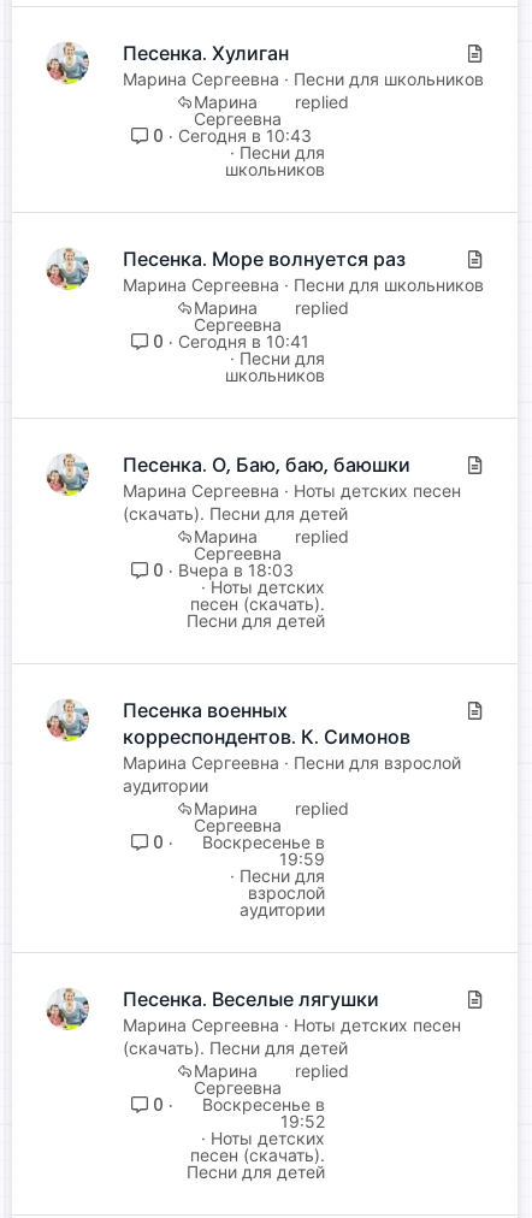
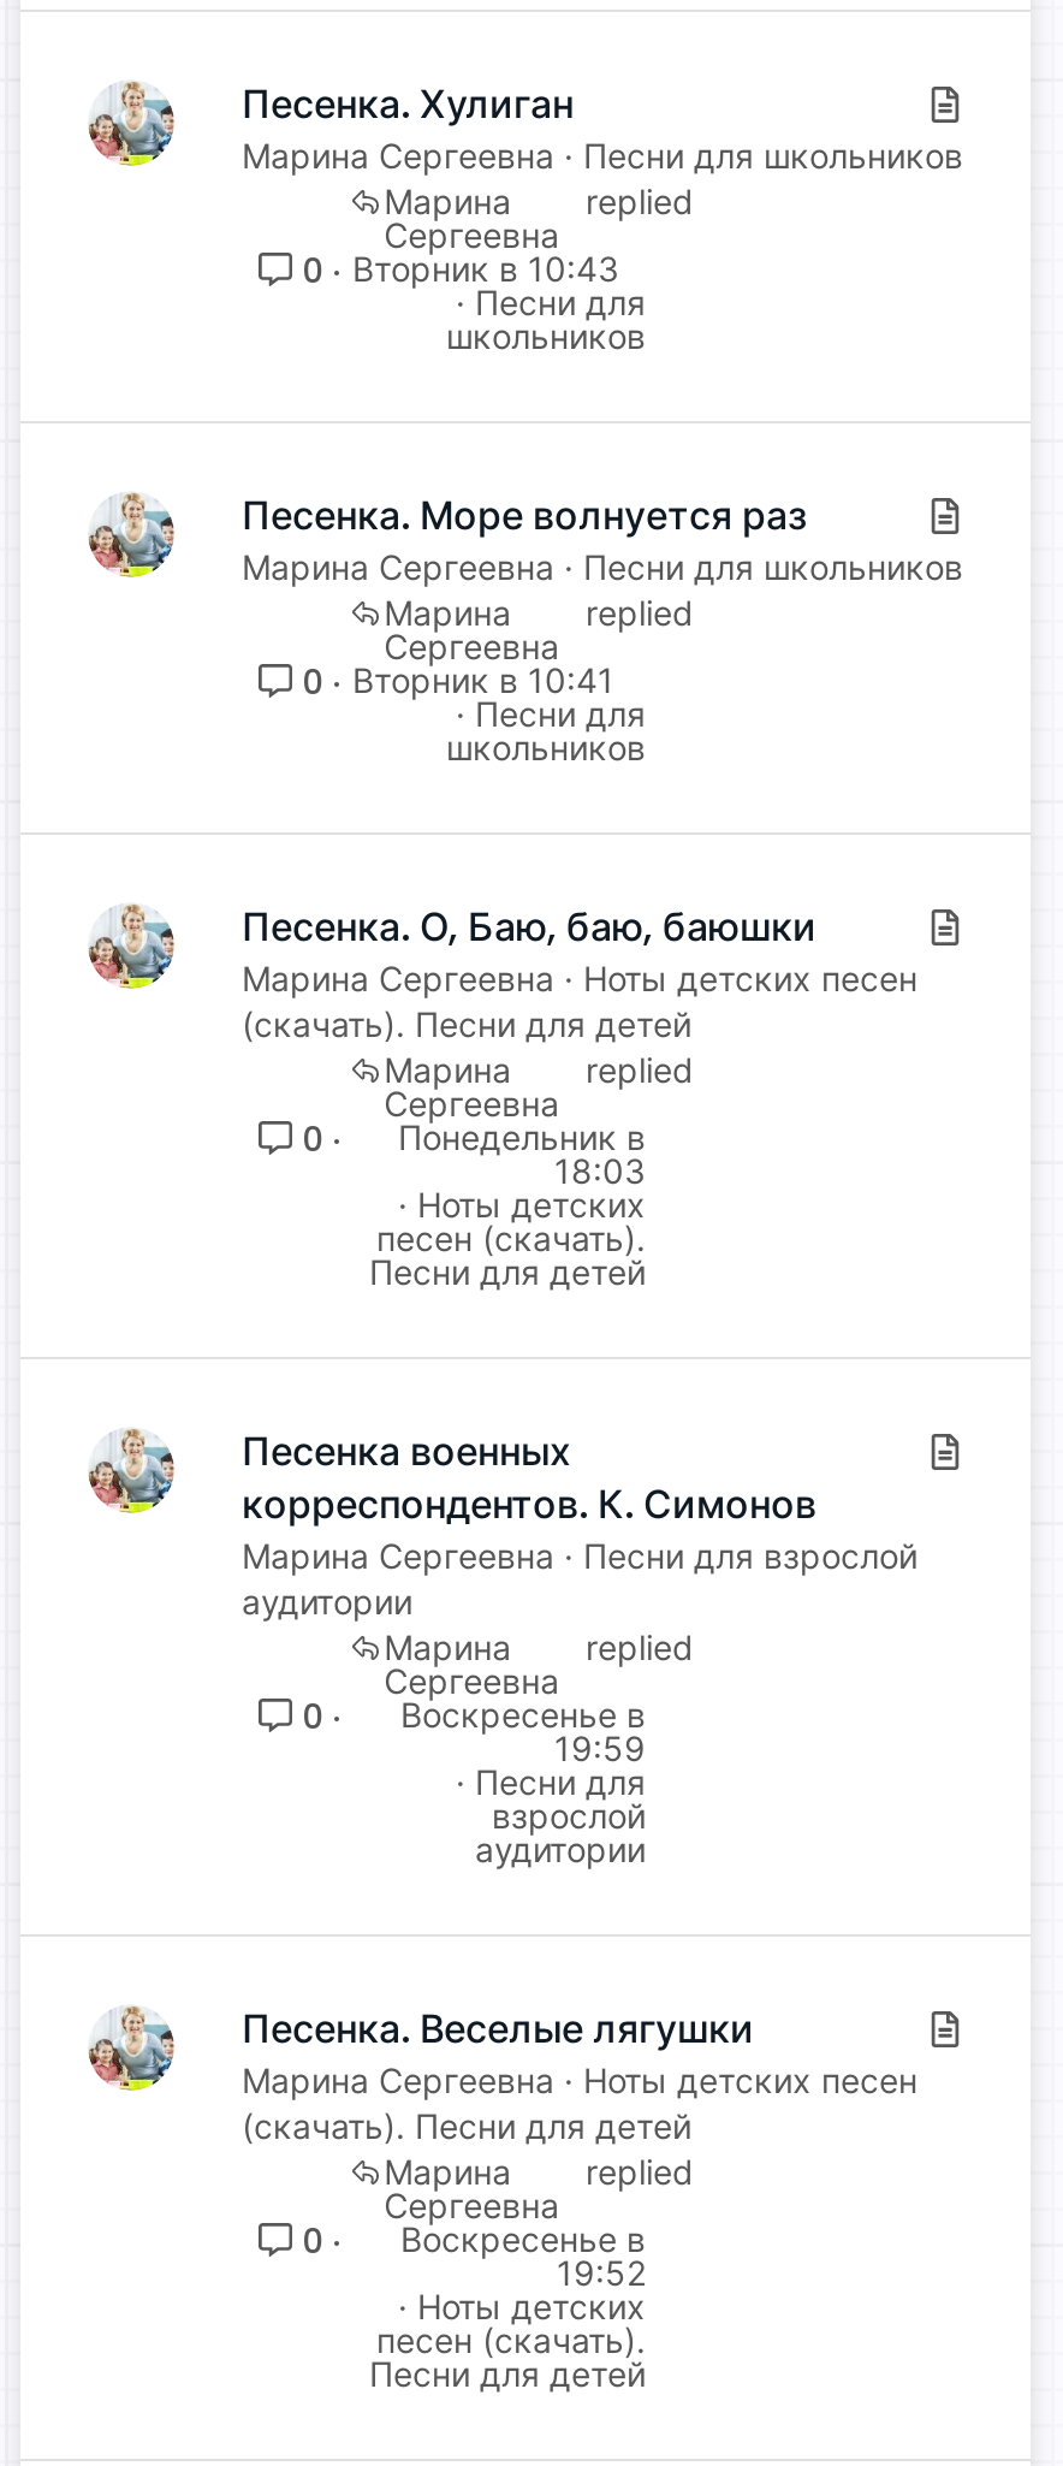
- 0 Сегодня в 10:43
+ 0 Вторник в 10:43

- 0 Сегодня в 10:41
+ 0 Вторник в 10:41

- Вчера в 18:03
+ Понедельник в
+ 18:03
